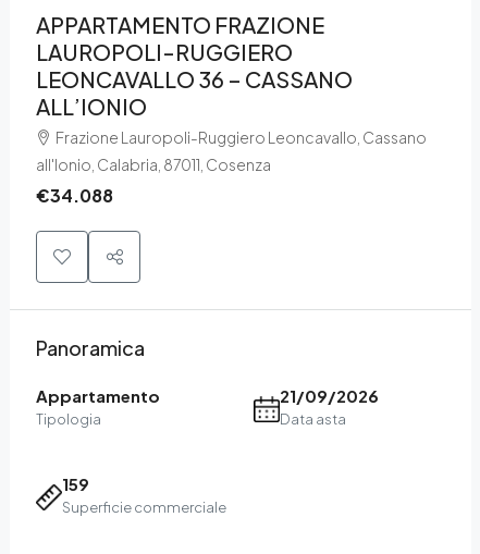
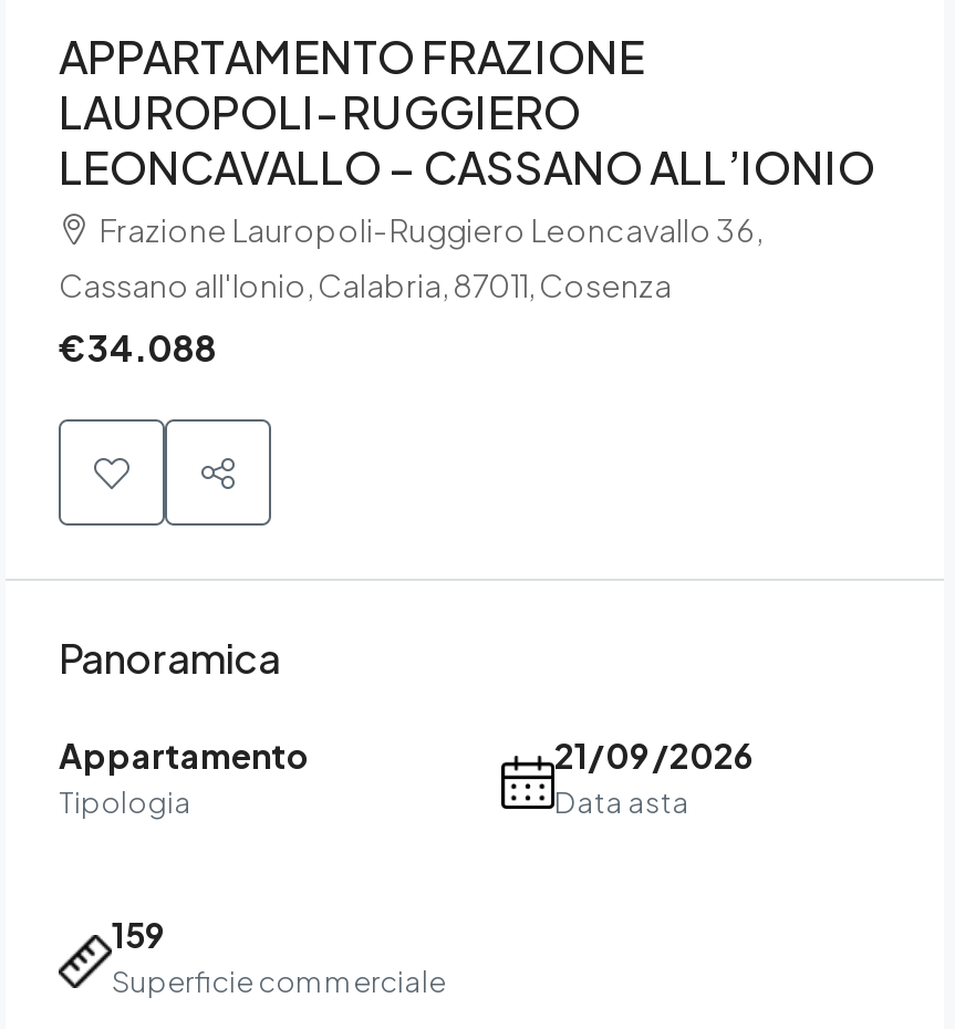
- LEONCAVALLO 36 – CASSANO
- ALL’IONIO
- Frazione Lauropoli-Ruggiero Leoncavallo, Cassano
- all'Ionio, Calabria, 87011, Cosenza
+ LEONCAVALLO – CASSANO ALL’IONIO
+ Frazione Lauropoli-Ruggiero Leoncavallo 36,
+ Cassano all'Ionio, Calabria, 87011, Cosenza
